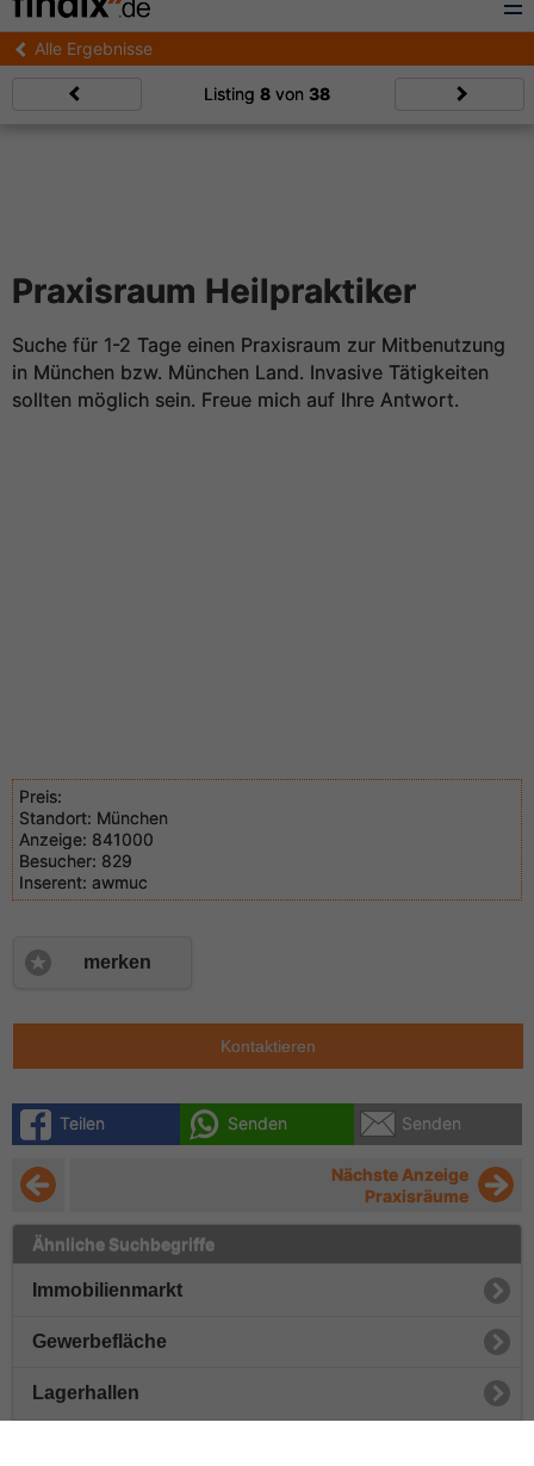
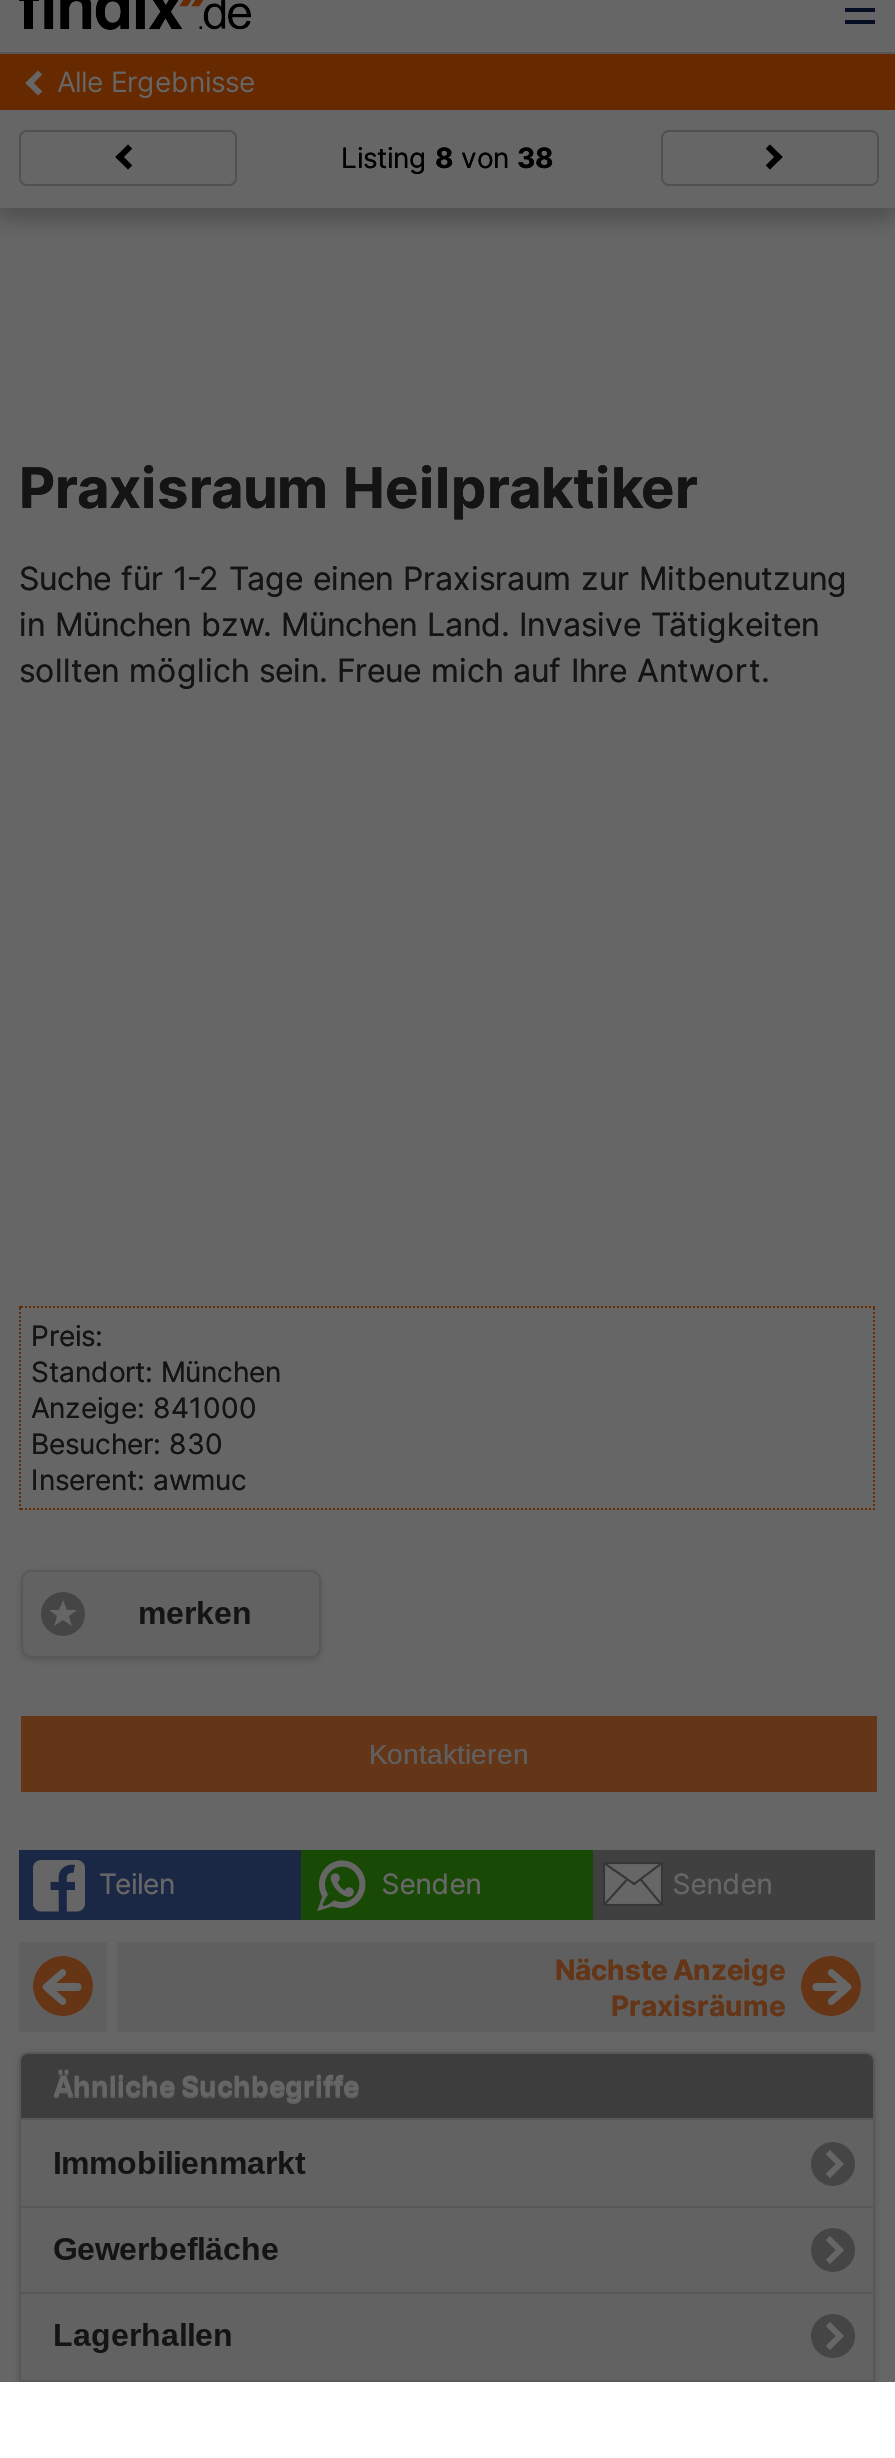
- Besucher: 829
+ Besucher: 830
